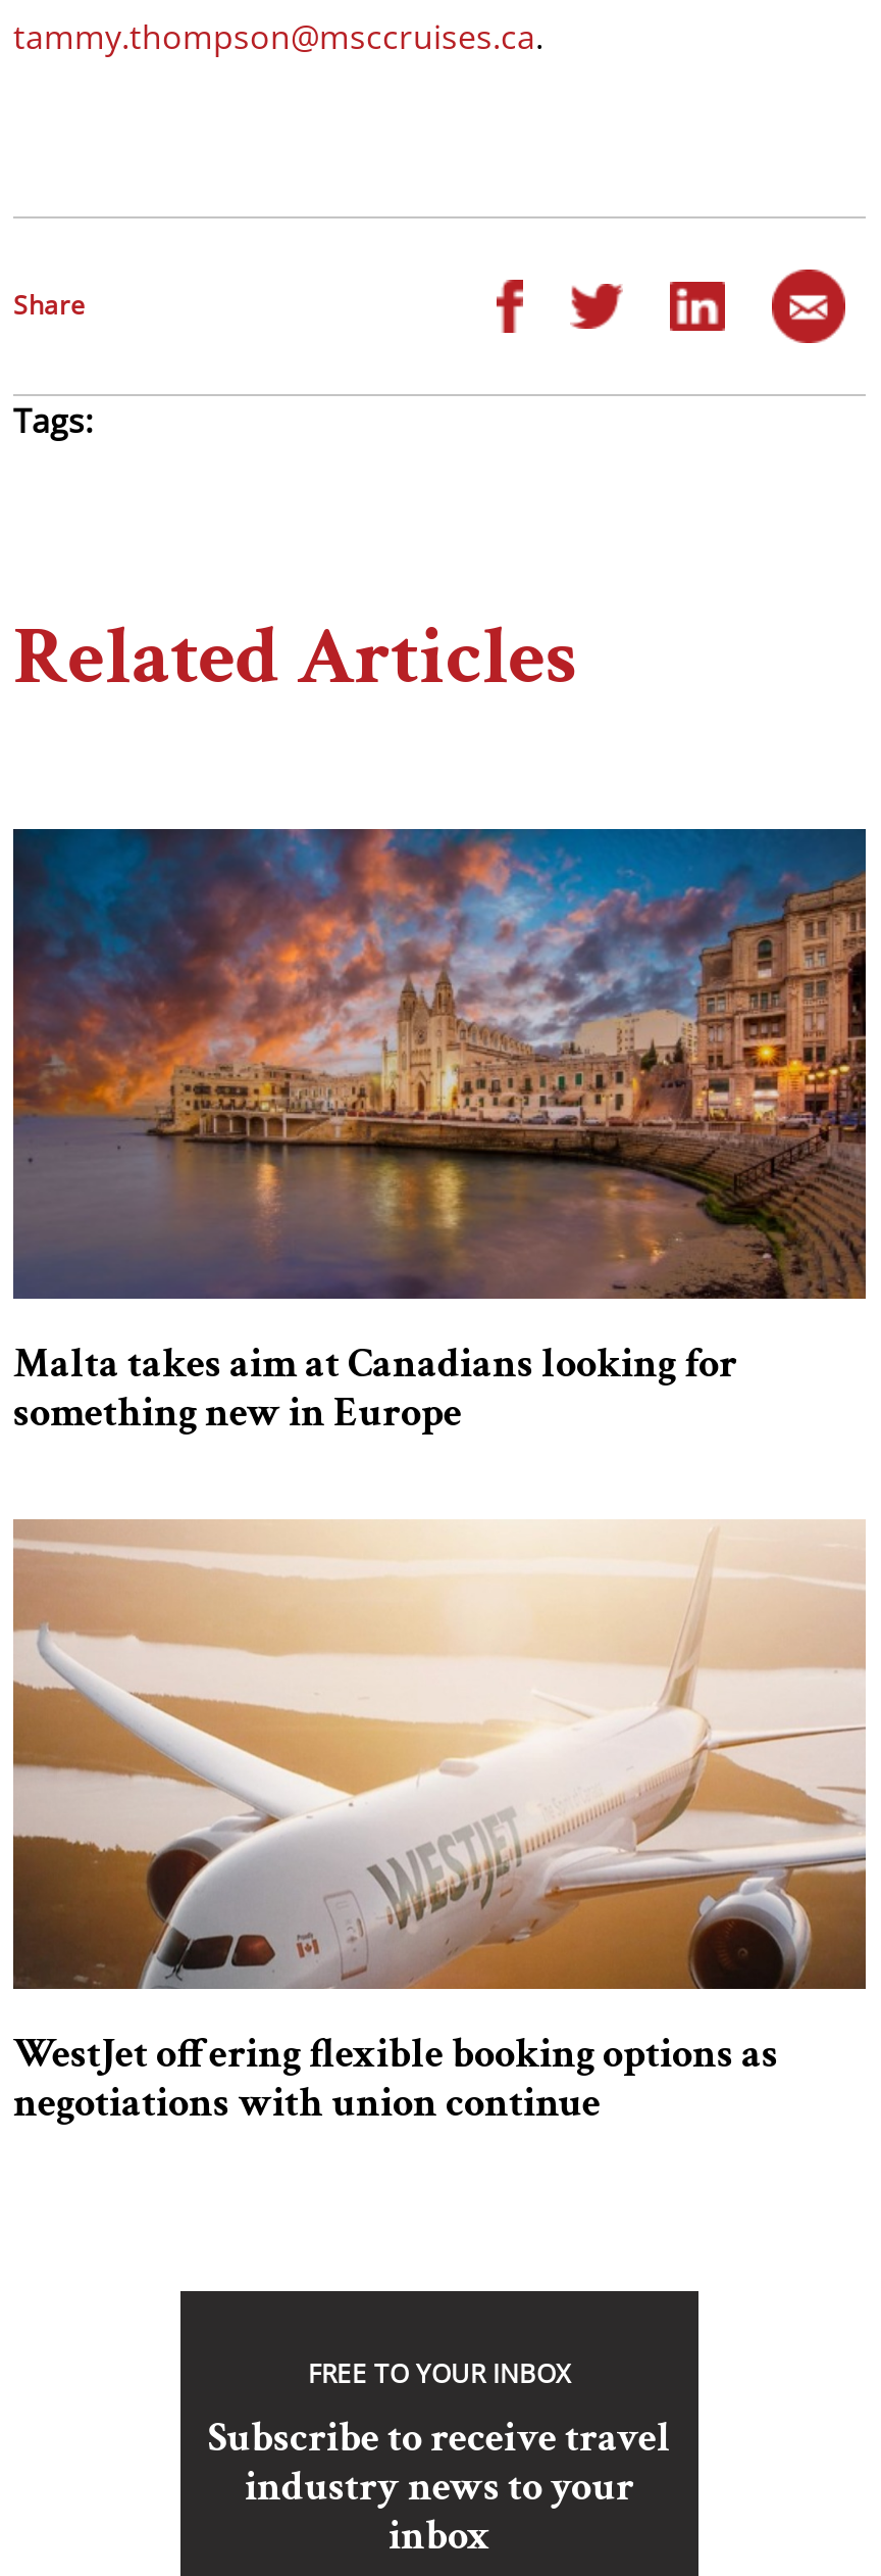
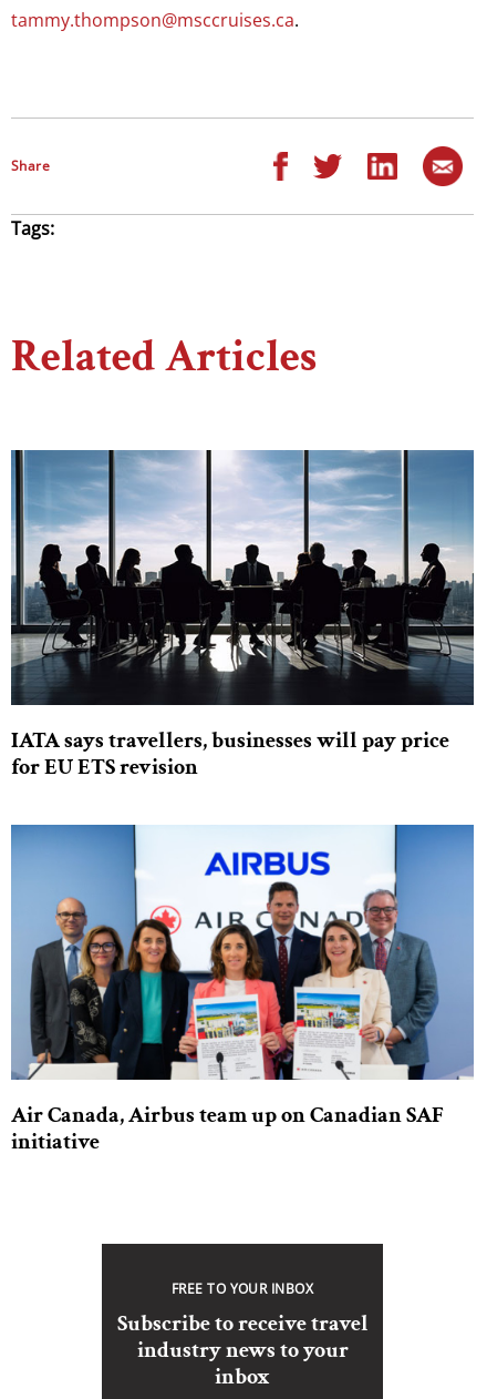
- [image]
- Malta takes aim at Canadians looking for
- something new in Europe
+ [image]
+ IATA says travellers, businesses will pay price
+ for EU ETS revision

- [image]
- WestJet offering flexible booking options as
- negotiations with union continue
+ [image]
+ Air Canada, Airbus team up on Canadian SAF
+ initiative
